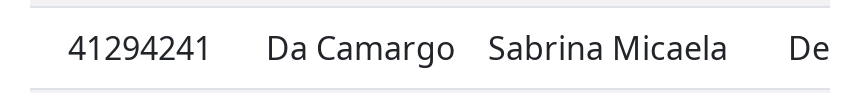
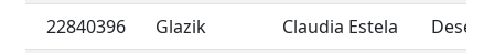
- 41294241
- Da Camargo
- Sabrina Micaela
+ 22840396
+ Glazik
+ Claudia Estela
